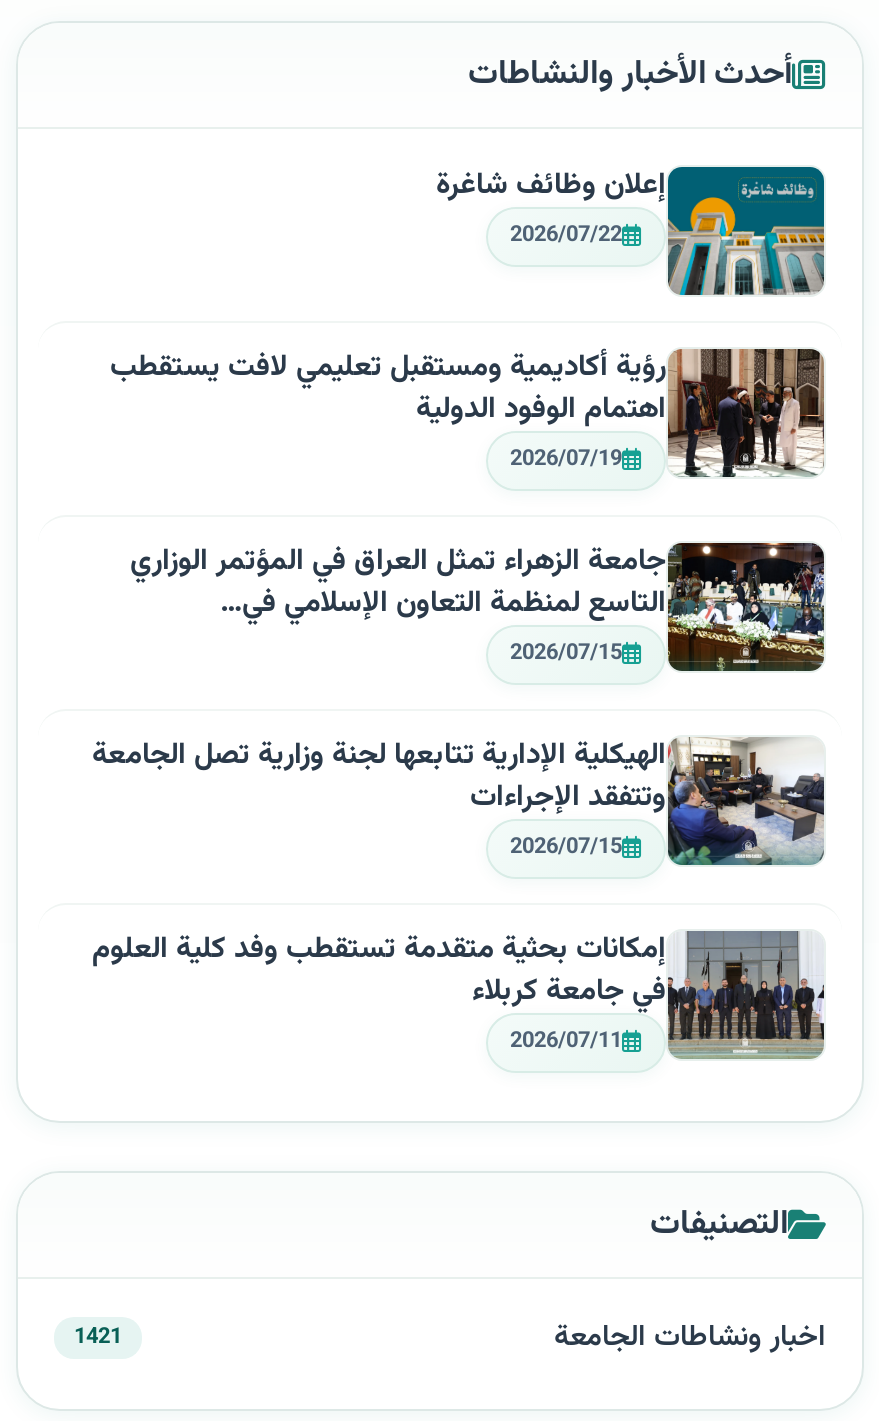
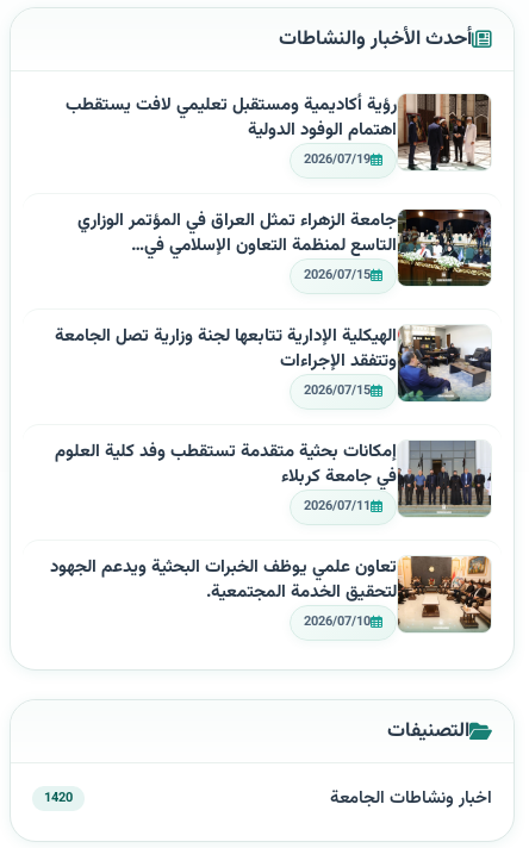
- [image]
- إعلان وظائف شاغرة
- 2026/07/22

moved up: [image] | رؤية أكاديمية ومستقبل تعليمي لافت يستقطب | اهتمام الوفود الدولية | ... | في جامعة كربلاء | 2026/07/11

+ [image]
+ تعاون علمي يوظف الخبرات البحثية ويدعم الجهود
+ لتحقيق الخدمة المجتمعية.
+ 2026/07/10

- 1421
+ 1420
